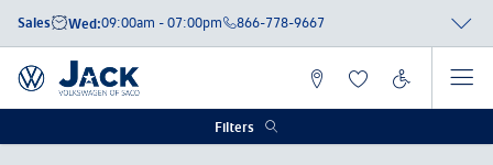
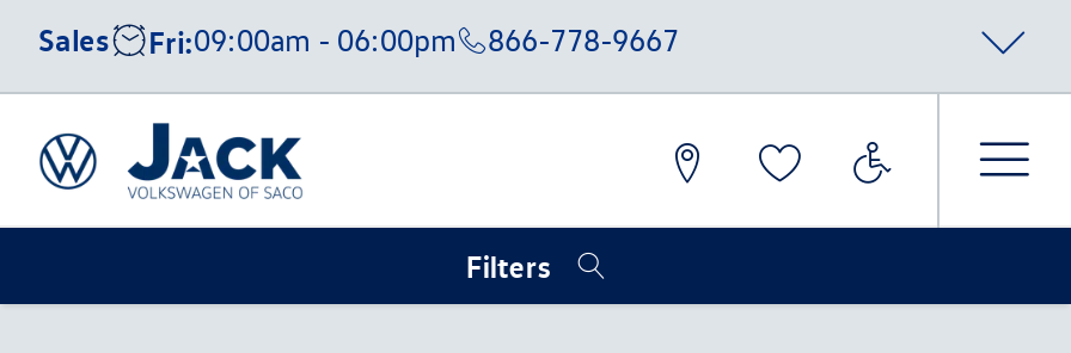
- Sales Wed:09:00am - 07:00pm 866-778-9667
+ Sales Fri:09:00am - 06:00pm 866-778-9667
